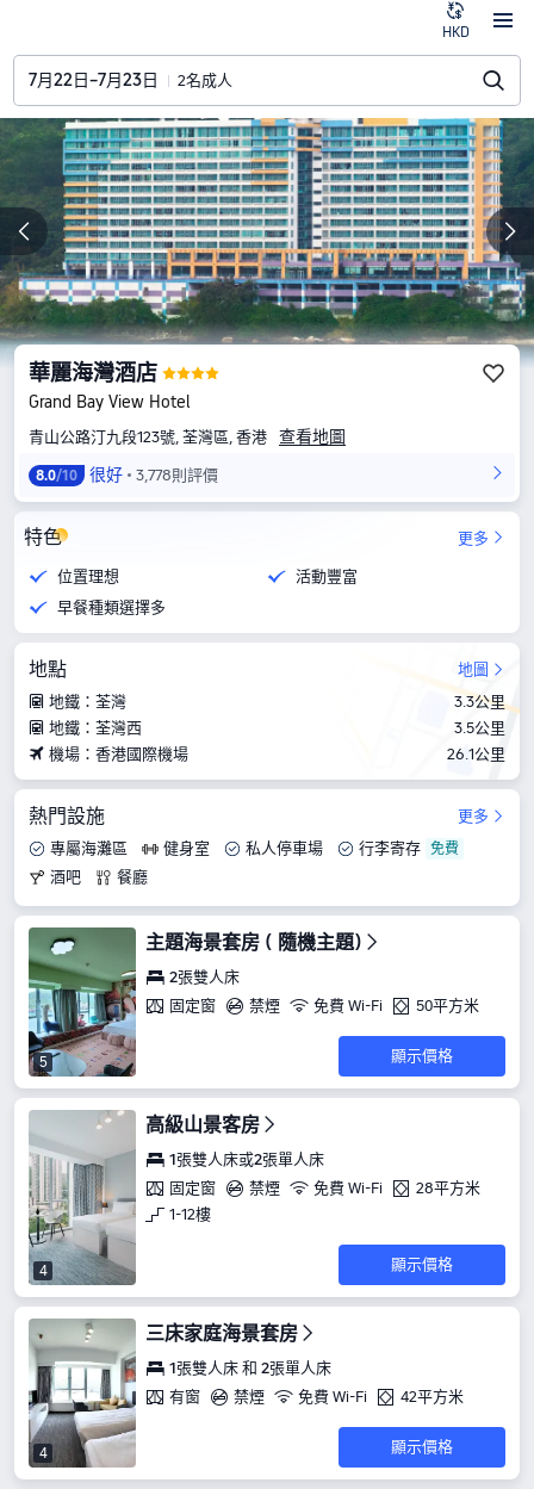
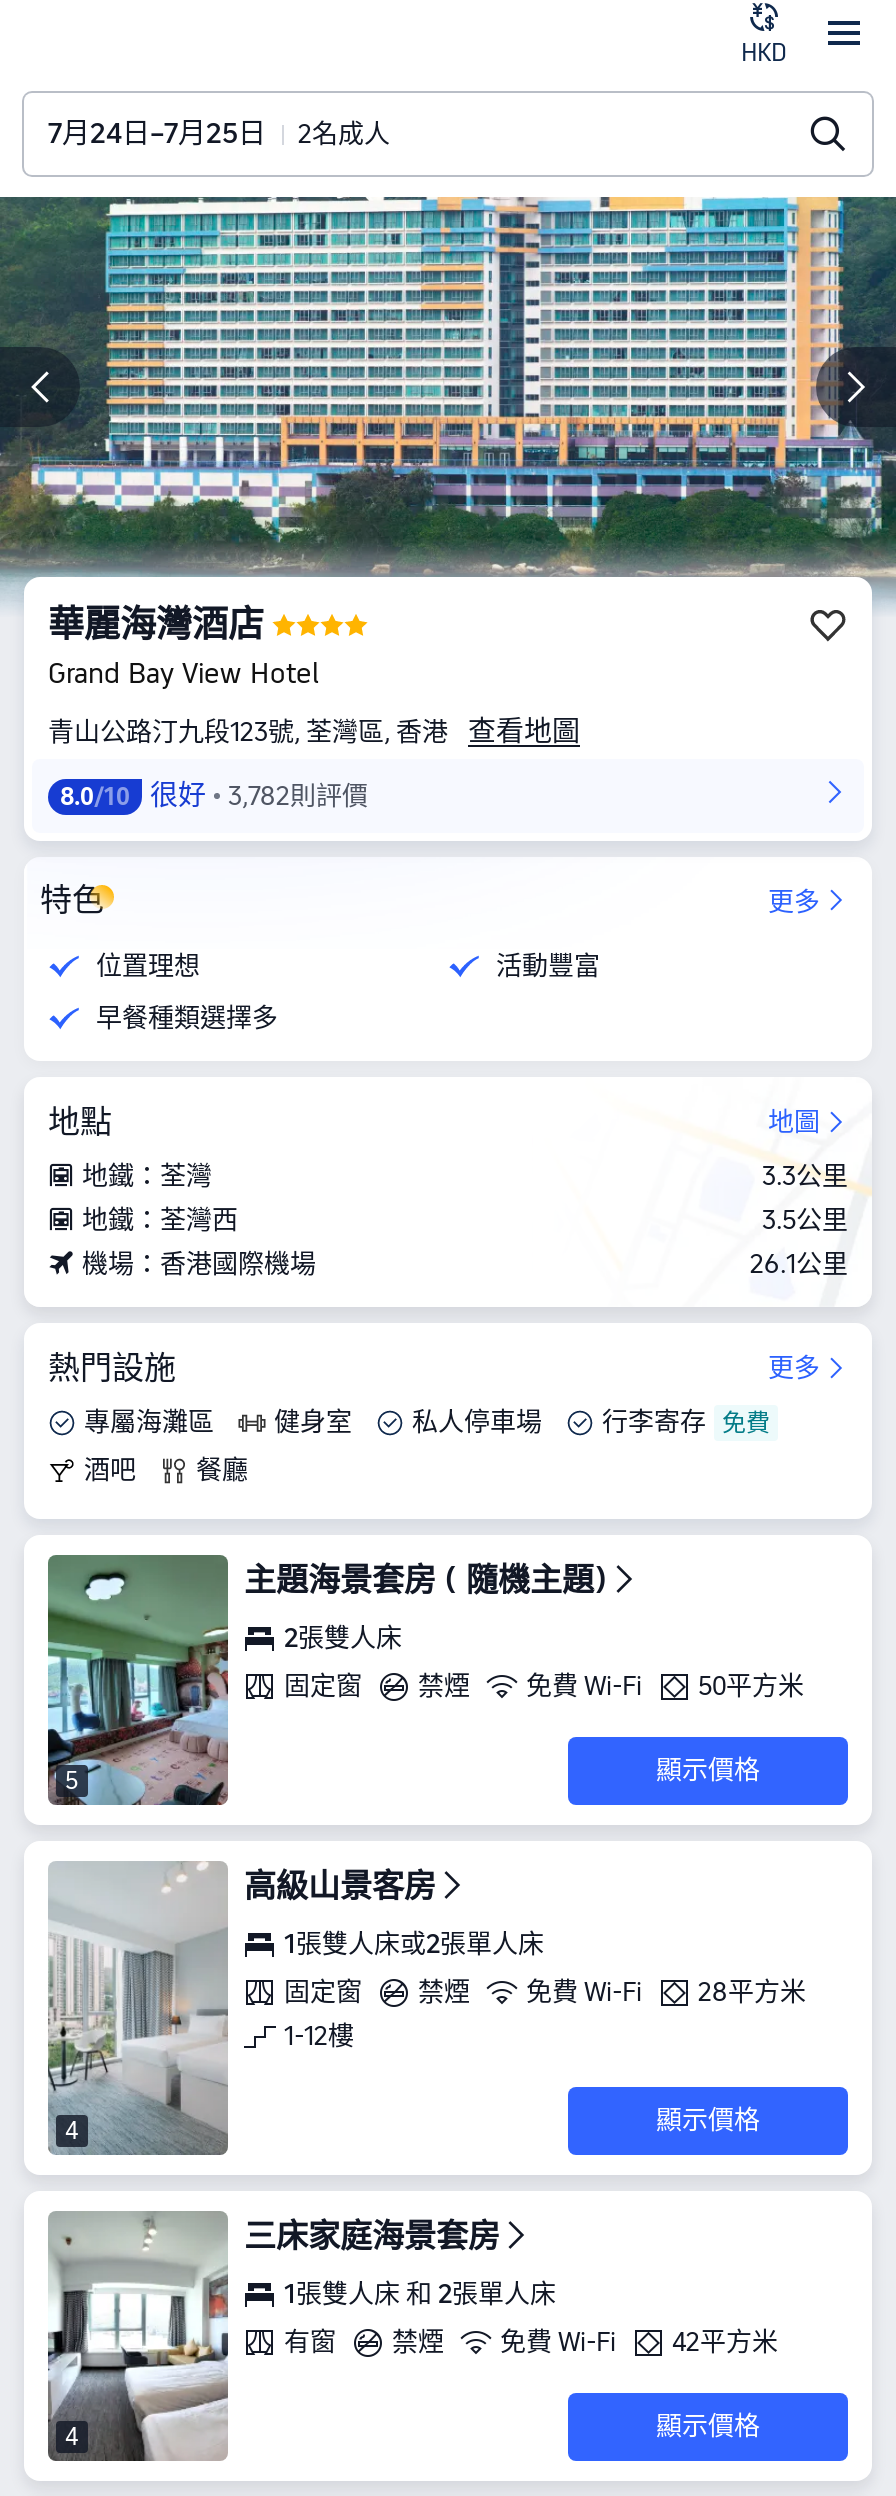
- 7月22日–7月23日 2名成人
+ 7月24日–7月25日 2名成人

- 8.0/10 很好 3,778則評價
+ 8.0/10 很好 3,782則評價
